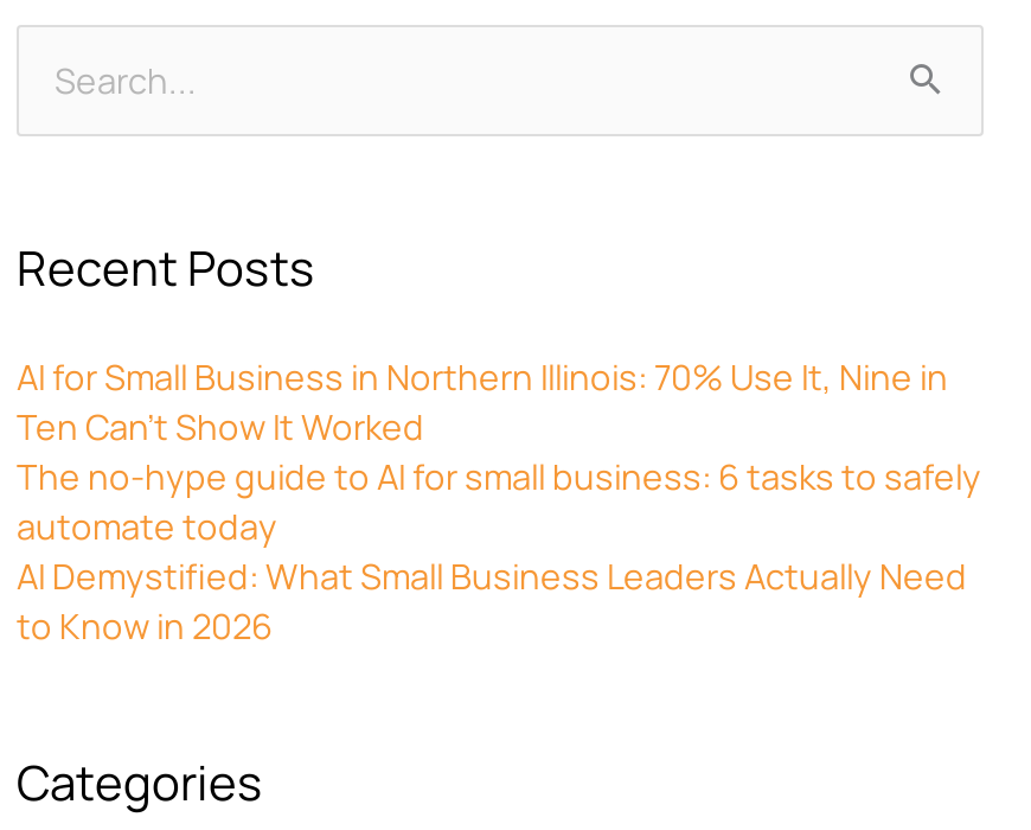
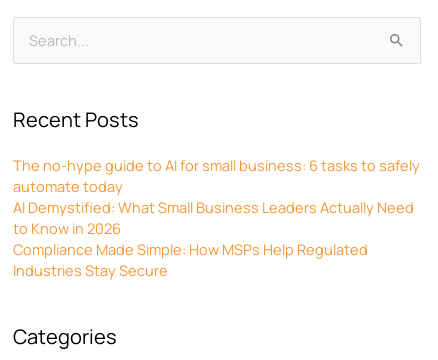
- AI for Small Business in Northern Illinois: 70% Use It, Nine in
- Ten Can’t Show It Worked

moved up: The no-hype guide to AI for small business: 6 tasks to safely | automate today | AI Demystified: What Small Business Leaders Actually Need | to Know in 2026

+ Compliance Made Simple: How MSPs Help Regulated
+ Industries Stay Secure
